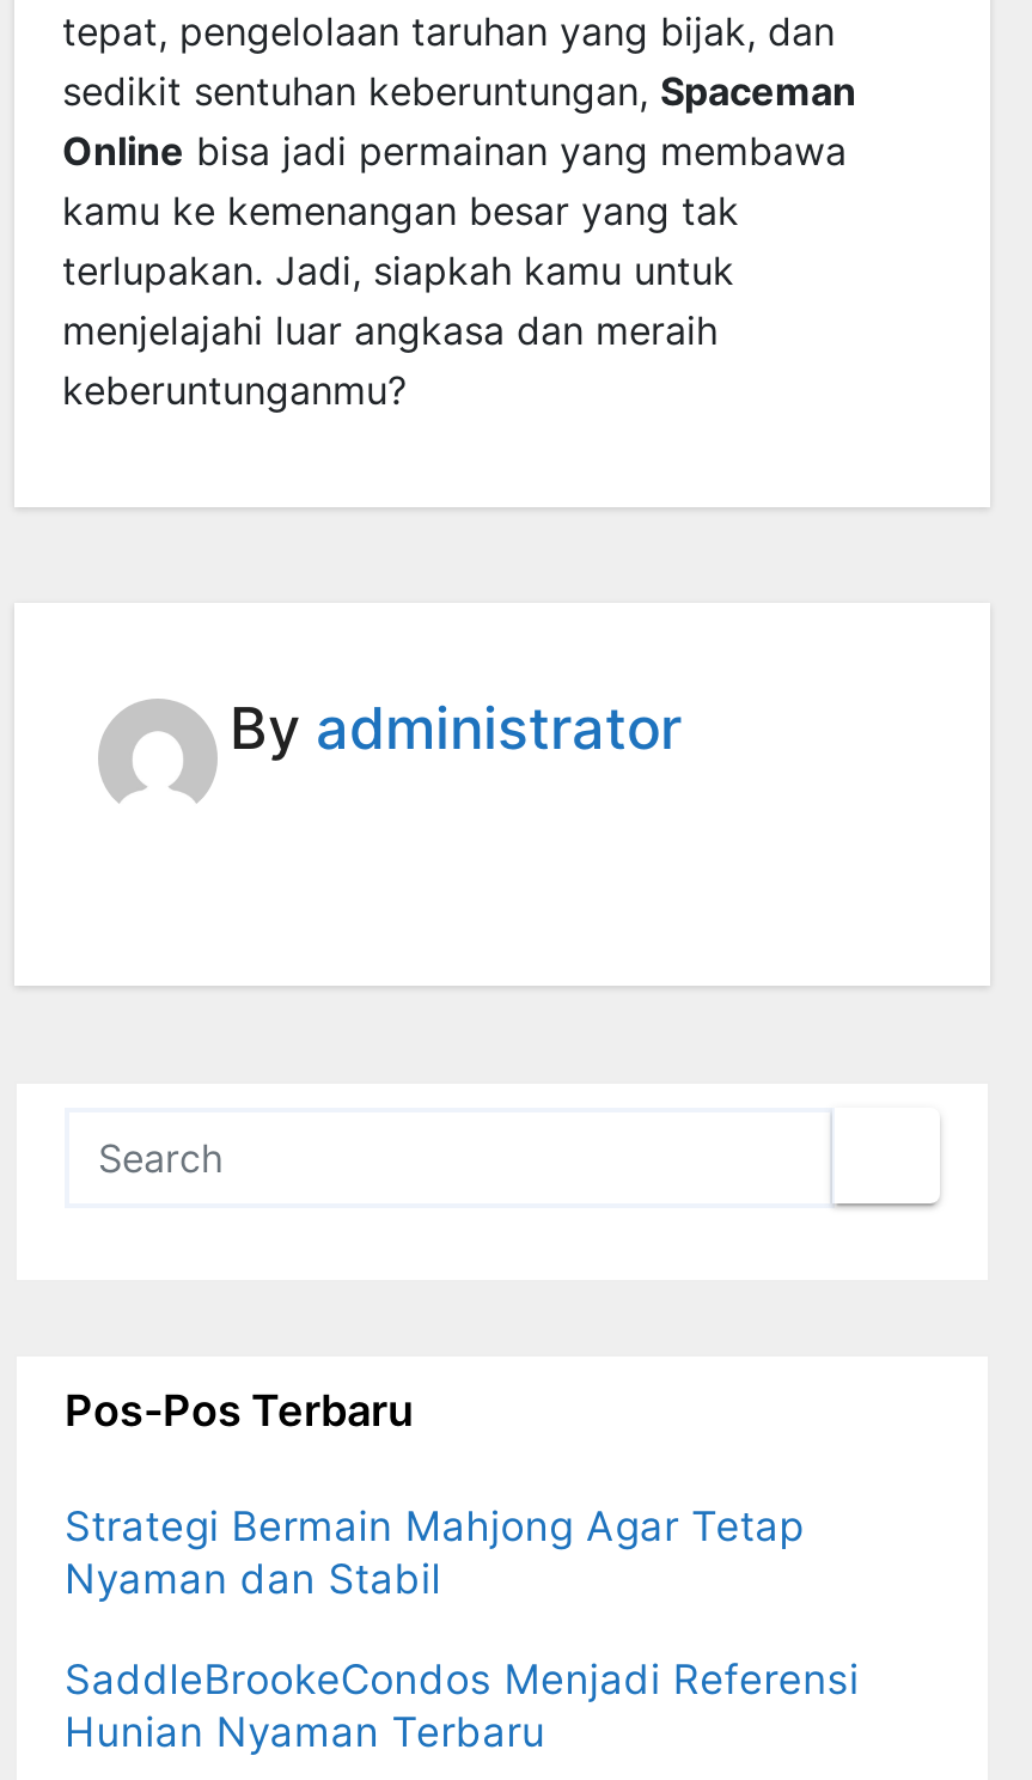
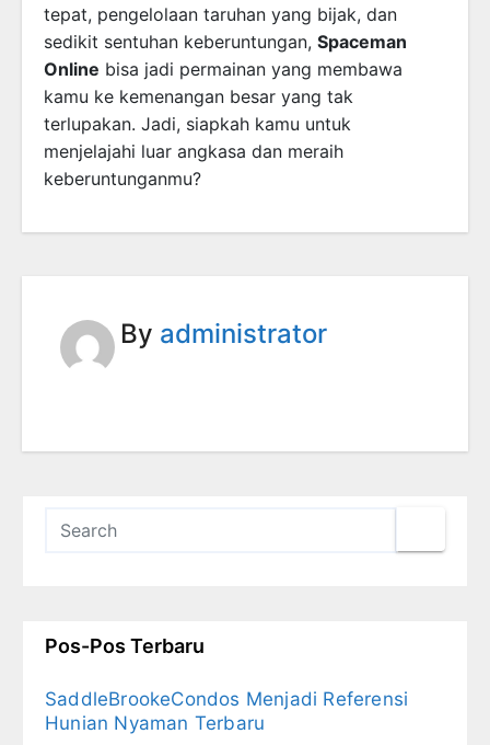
- Strategi Bermain Mahjong Agar Tetap
- Nyaman dan Stabil
